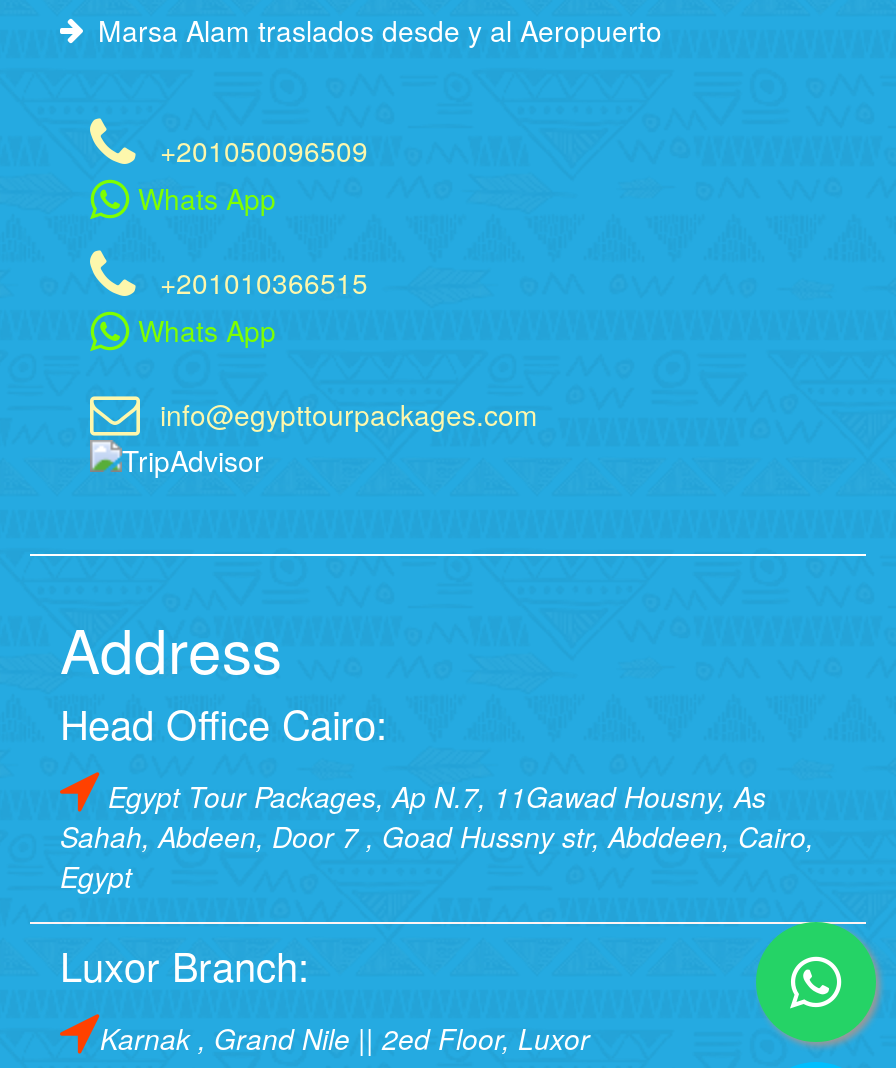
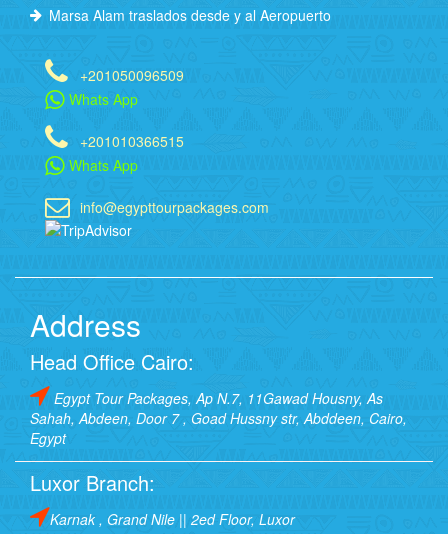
- [image]
